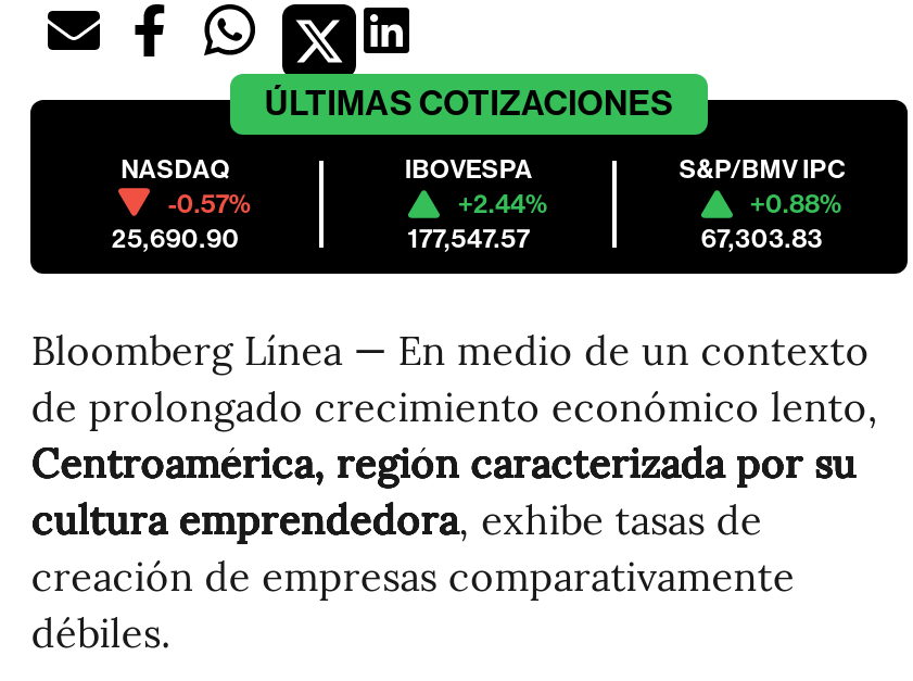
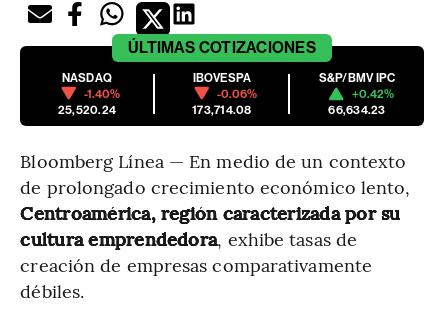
- -0.57%
+ -1.40%

- +2.44%
+ -0.06%

- +0.88%
+ +0.42%

- 25,690.90
+ 25,520.24

- 177,547.57
+ 173,714.08

- 67,303.83
+ 66,634.23
